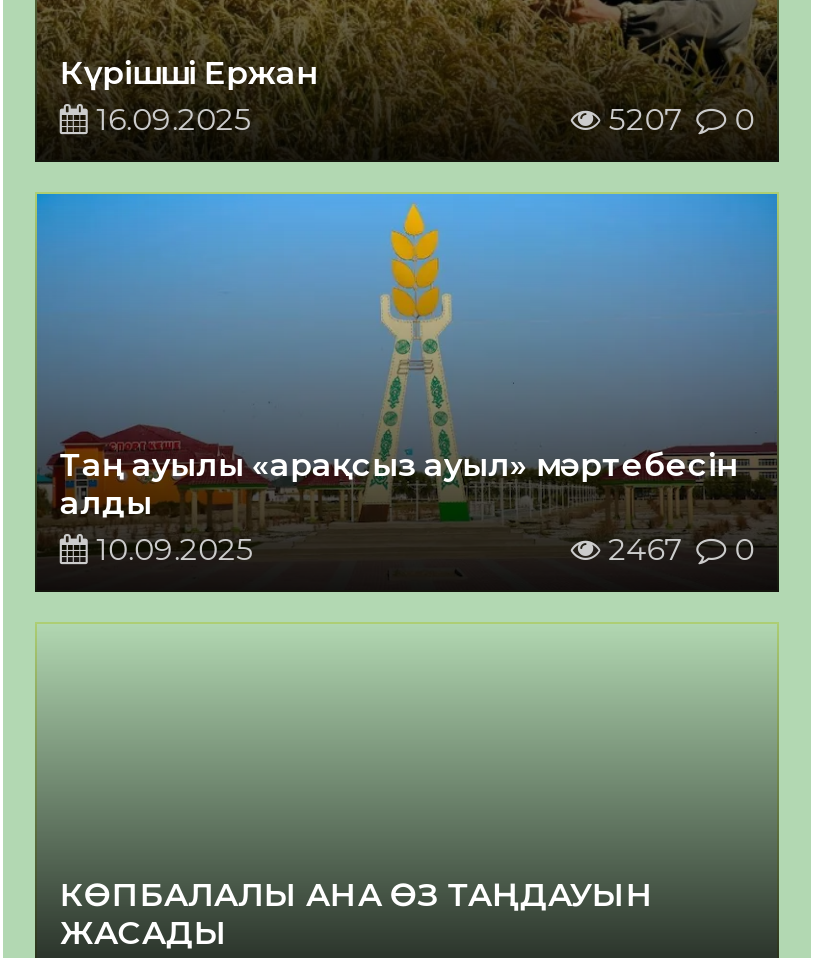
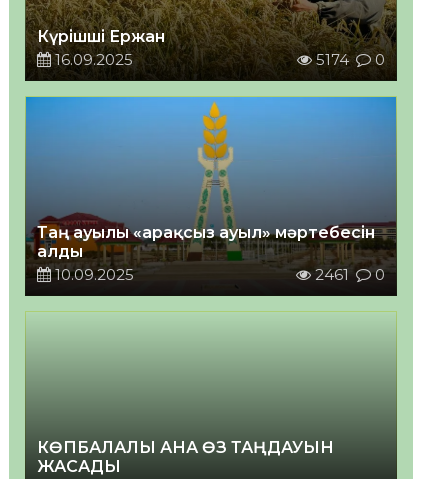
- 5207 0
+ 5174 0

- 2467 0
+ 2461 0
